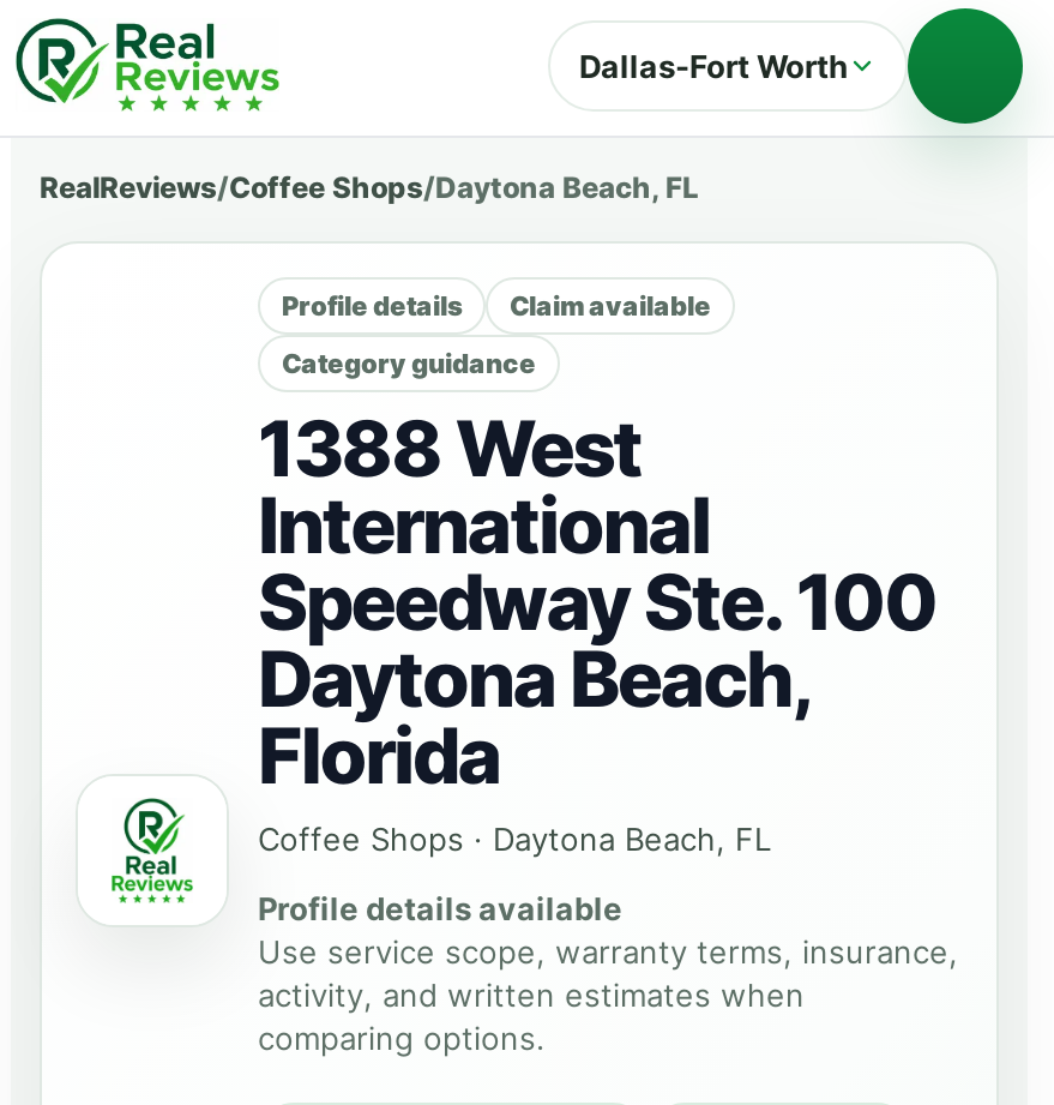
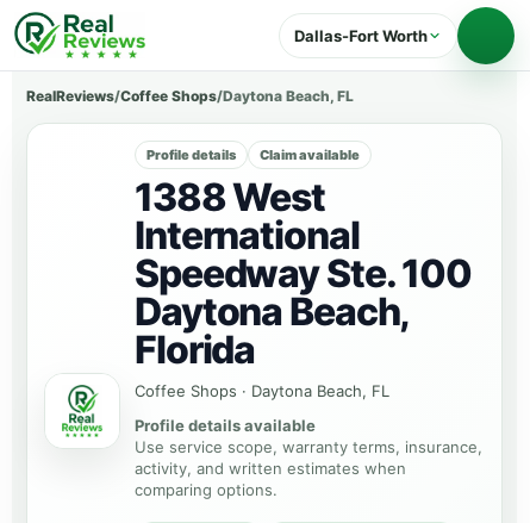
- Category guidance

- [image]
+ [image]
